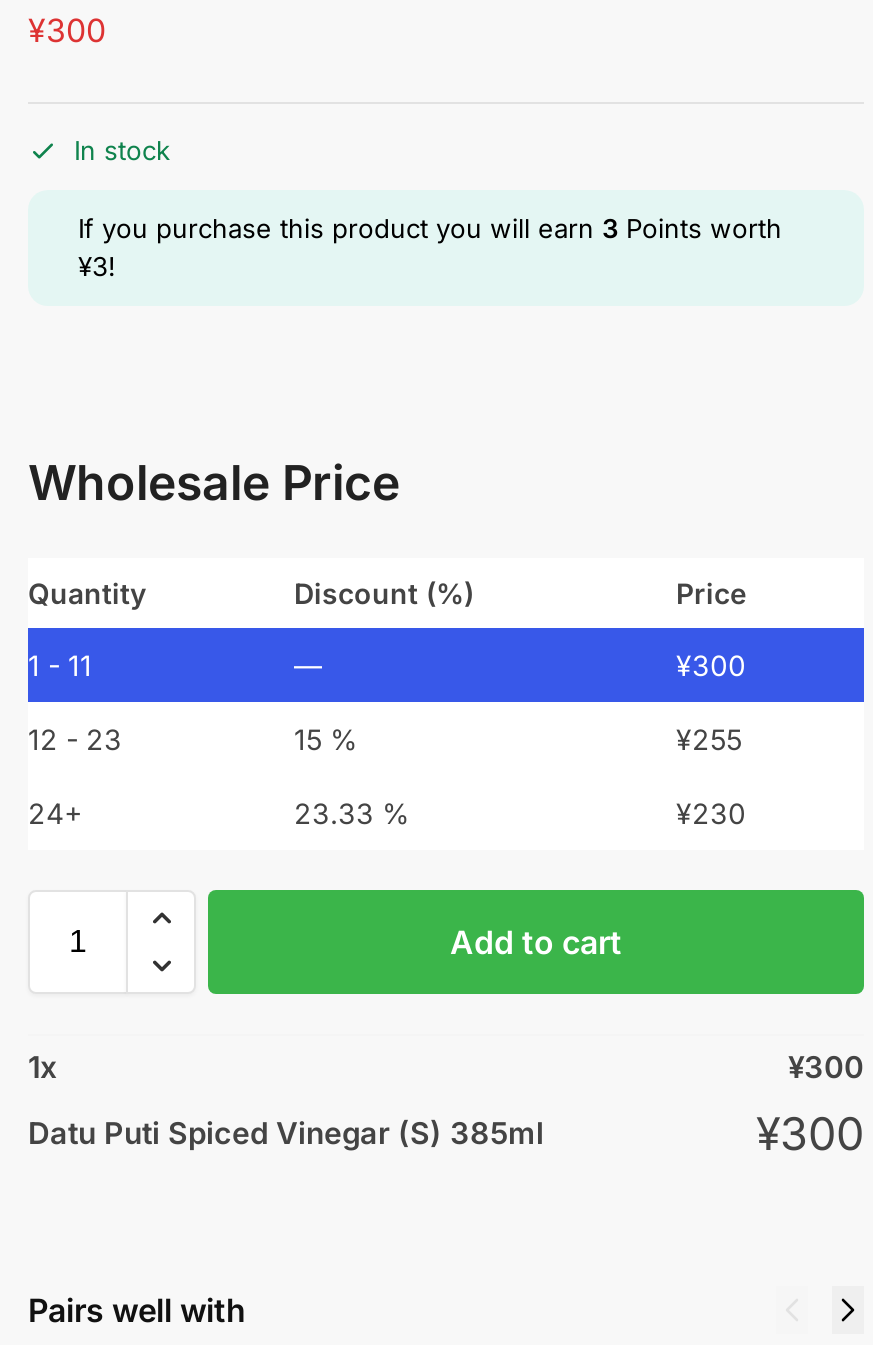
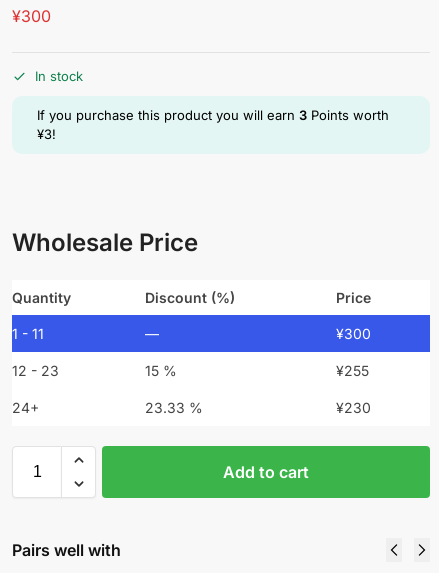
- 1x
- ¥300
- Datu Puti Spiced Vinegar (S) 385ml
- ¥300
